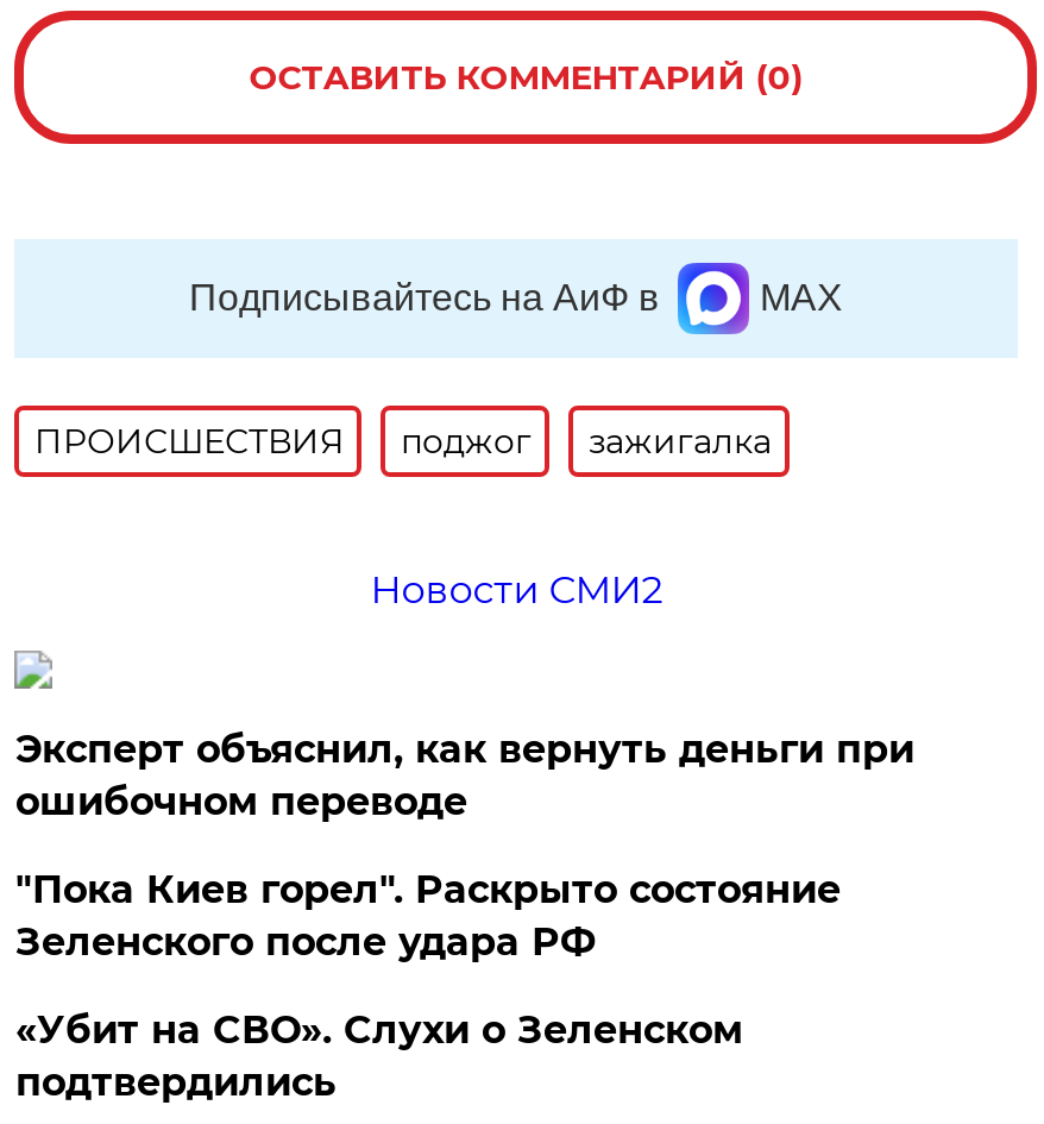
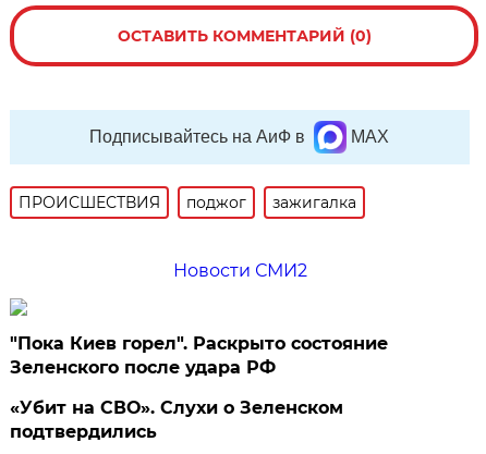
- Эксперт объяснил, как вернуть деньги при
- ошибочном переводе
